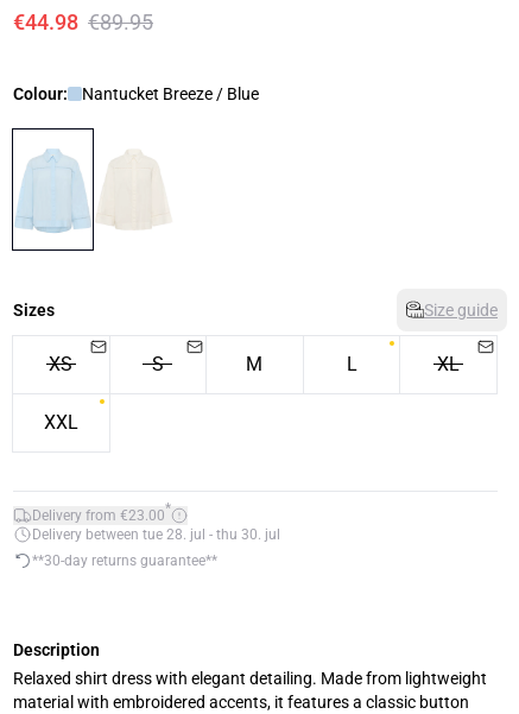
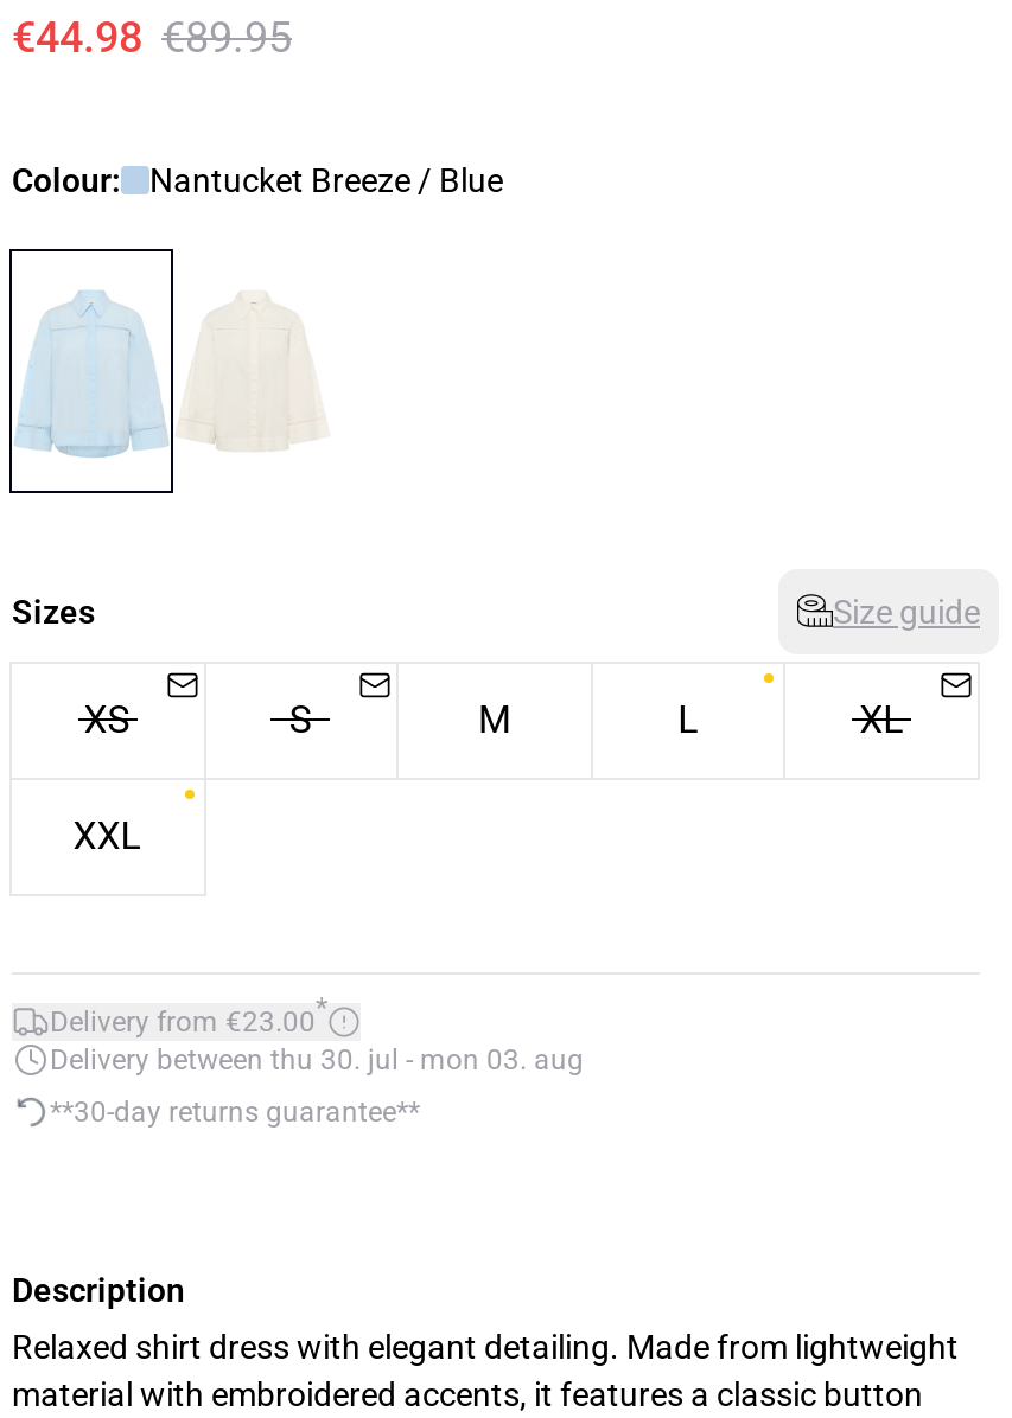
- Delivery between tue 28. jul - thu 30. jul
+ Delivery between thu 30. jul - mon 03. aug
